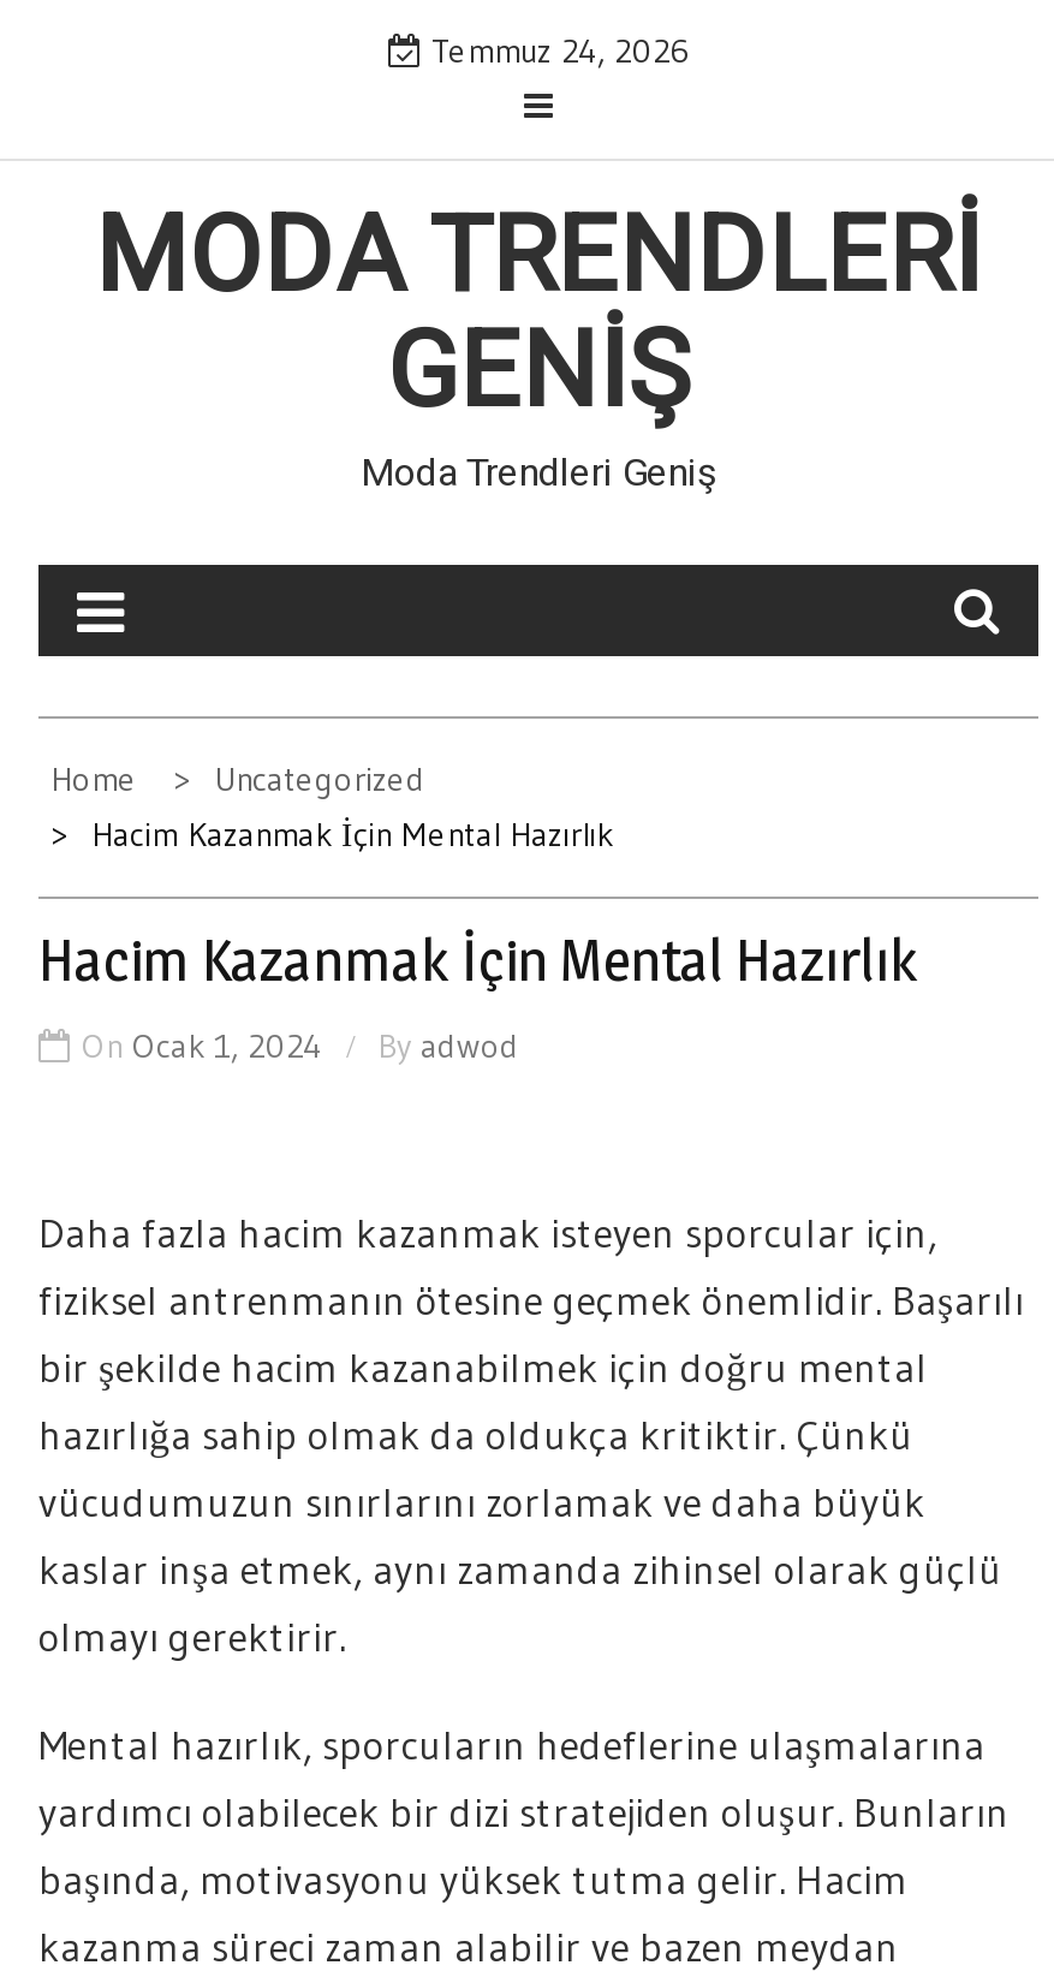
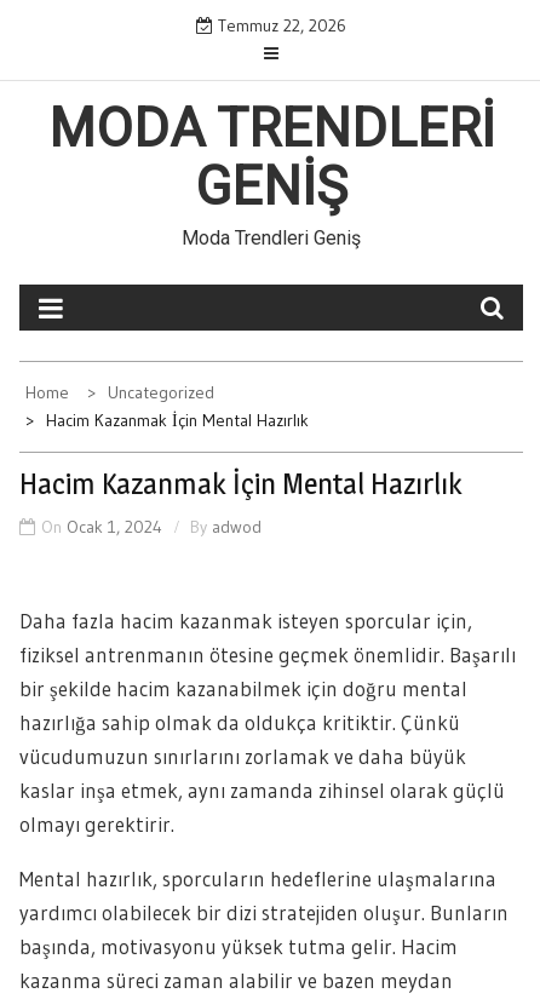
- Temmuz 24, 2026
+ Temmuz 22, 2026
